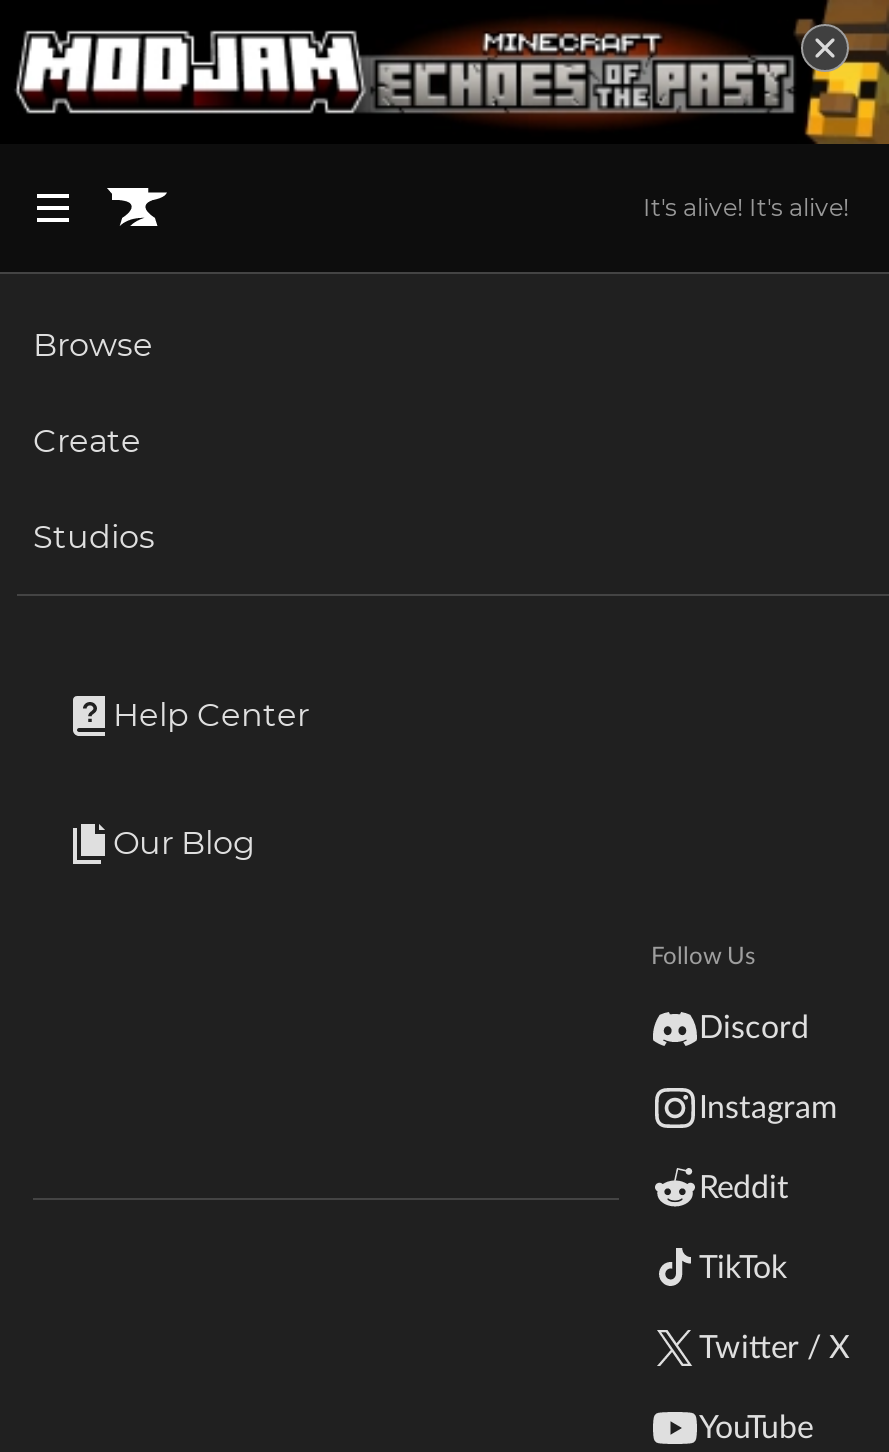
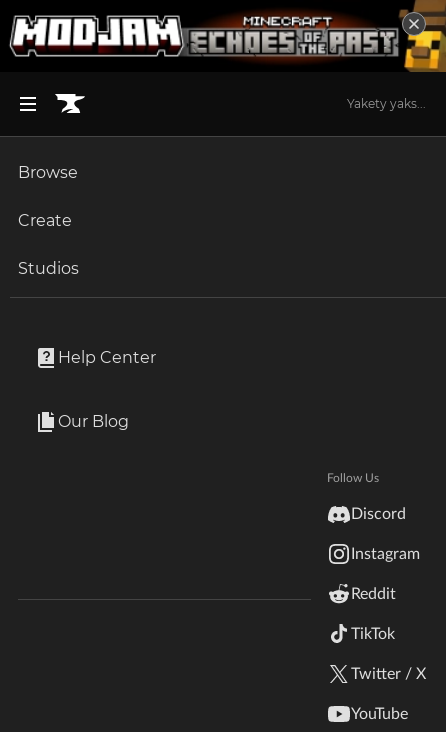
- It's alive! It's alive!
+ Yakety yaks...
